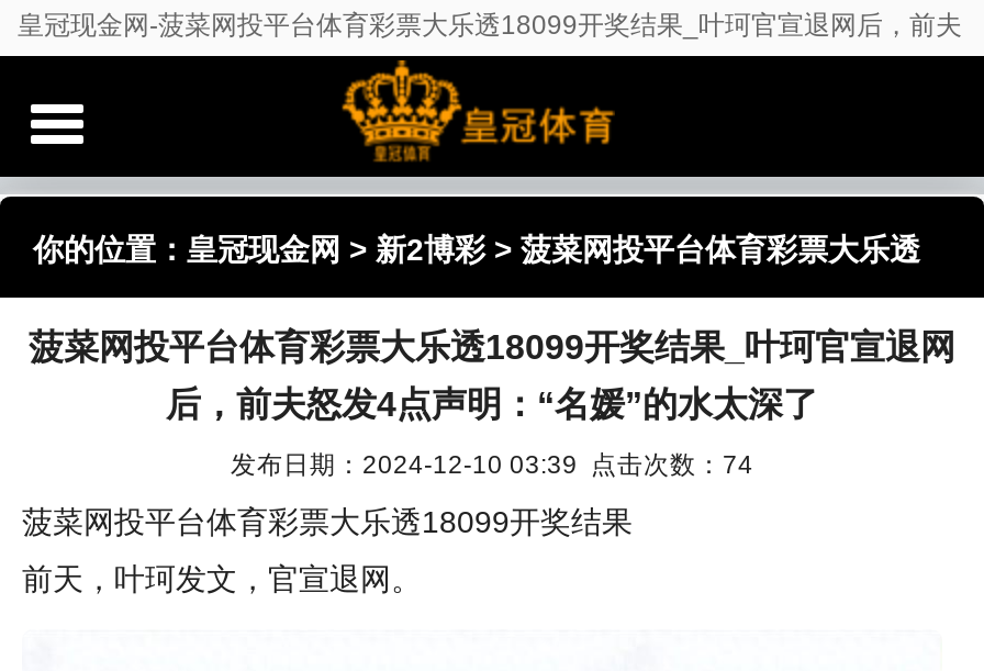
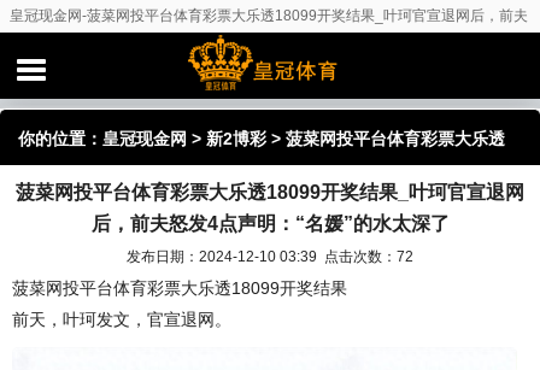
- 发布日期：2024-12-10 03:39 点击次数：74
+ 发布日期：2024-12-10 03:39 点击次数：72
